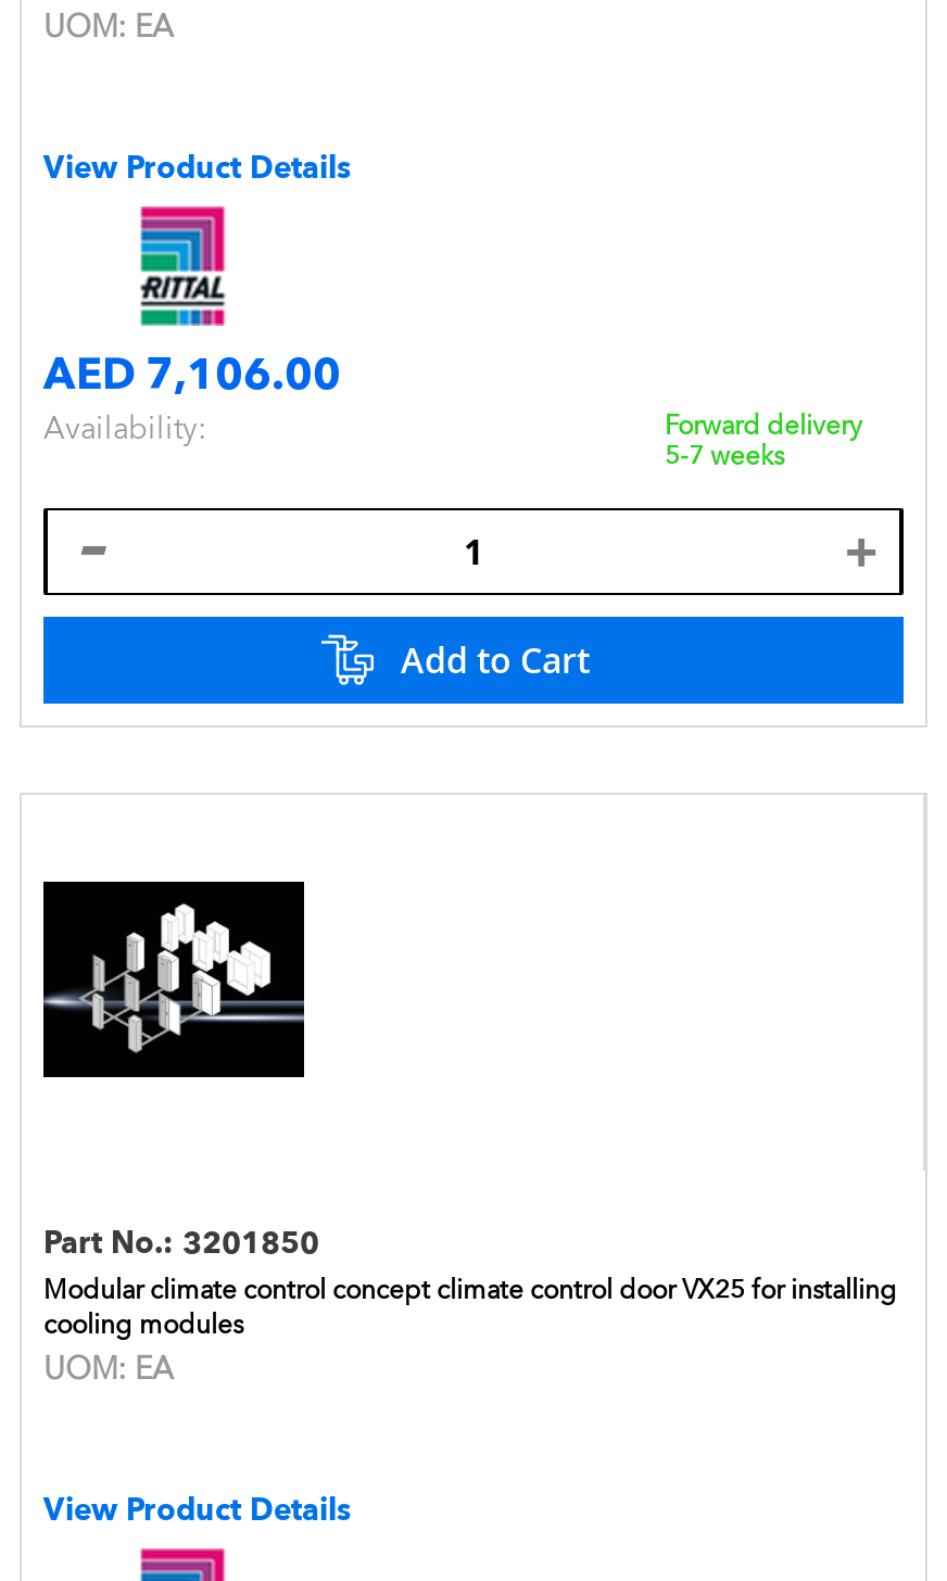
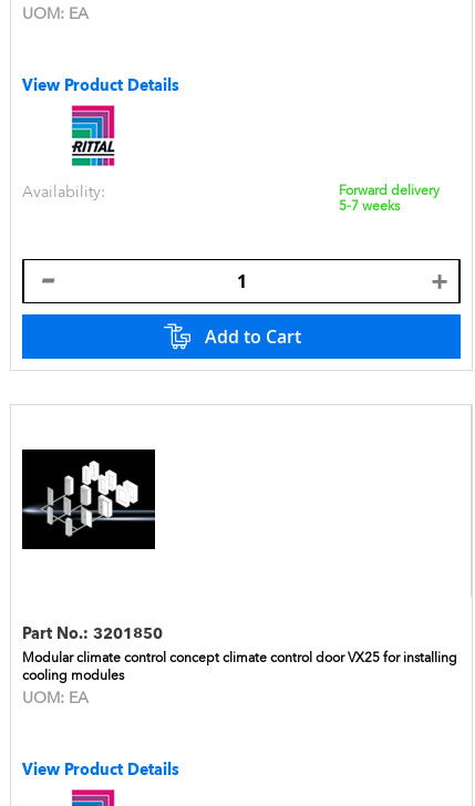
- AED 7,106.00

moved up: Availability: | Forward delivery | 5-7 weeks
